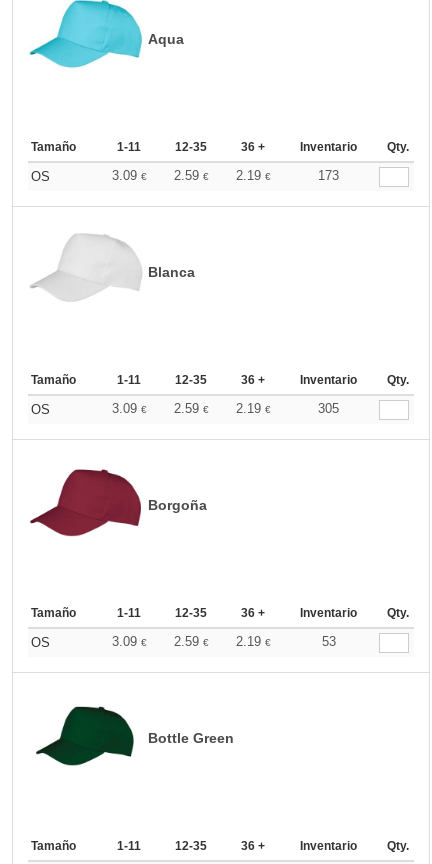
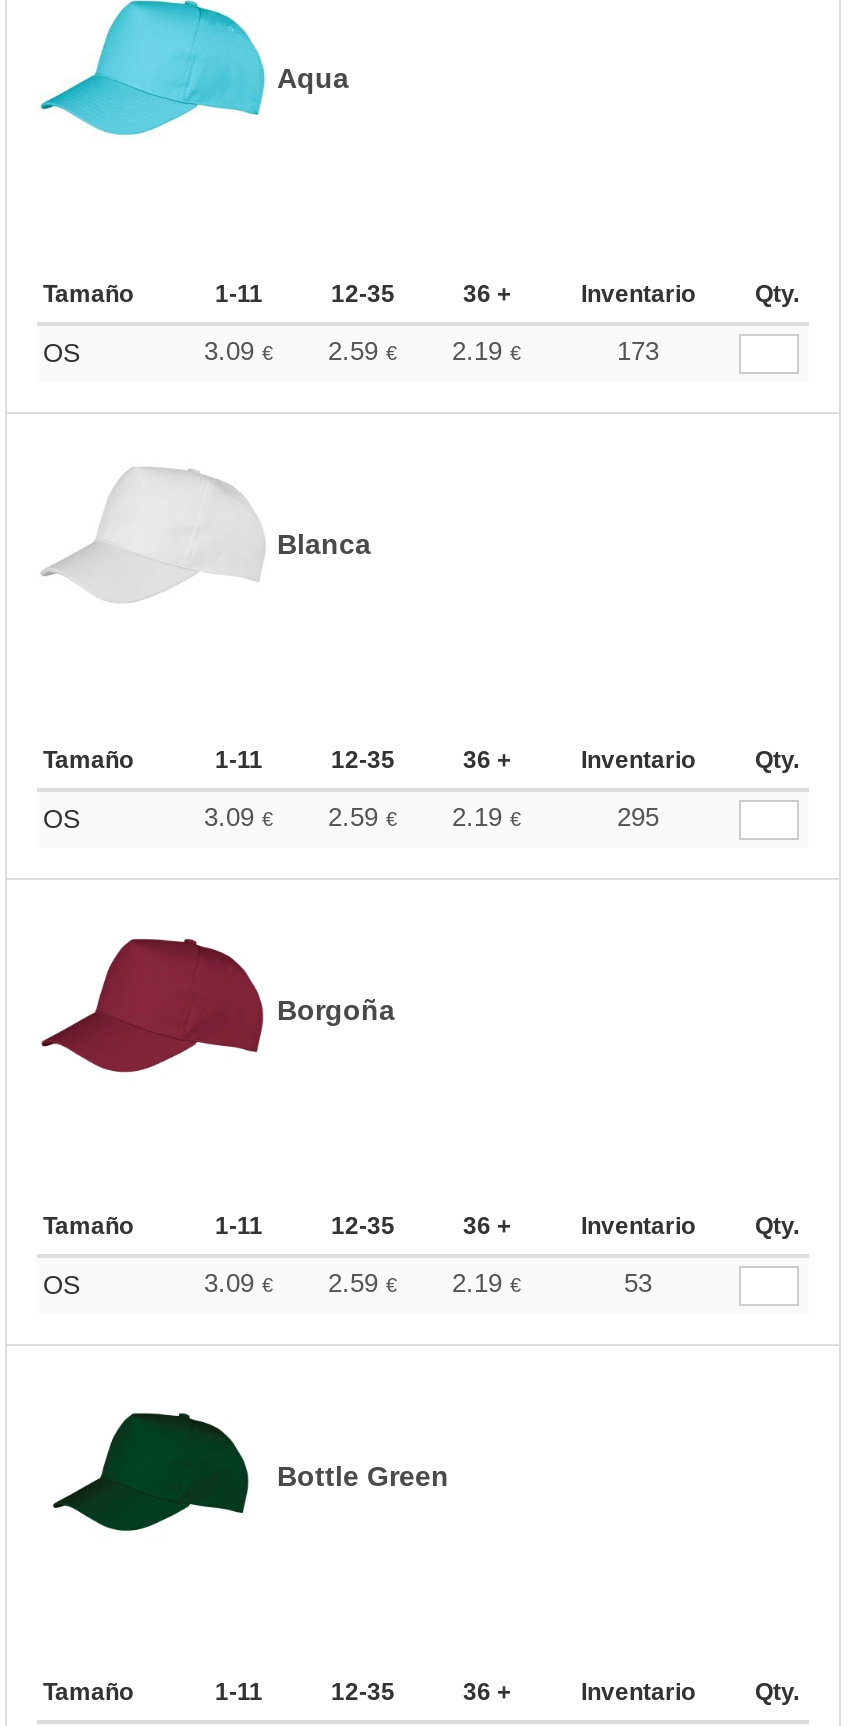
- 305
+ 295
